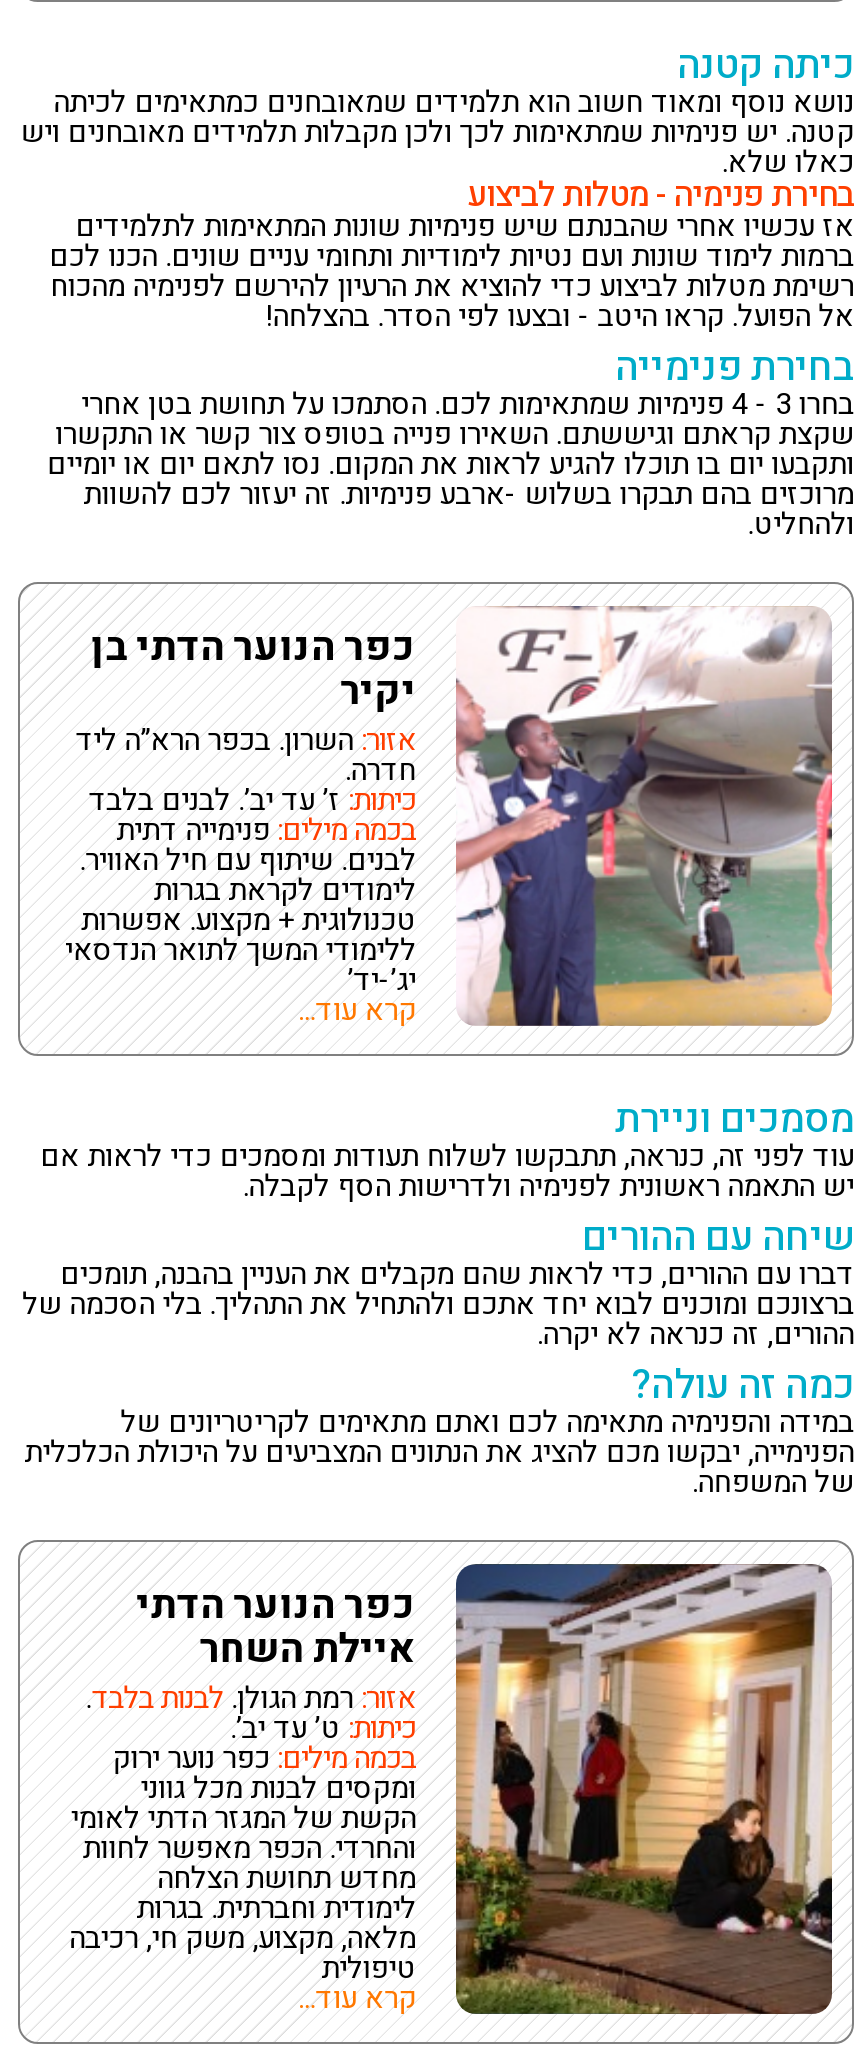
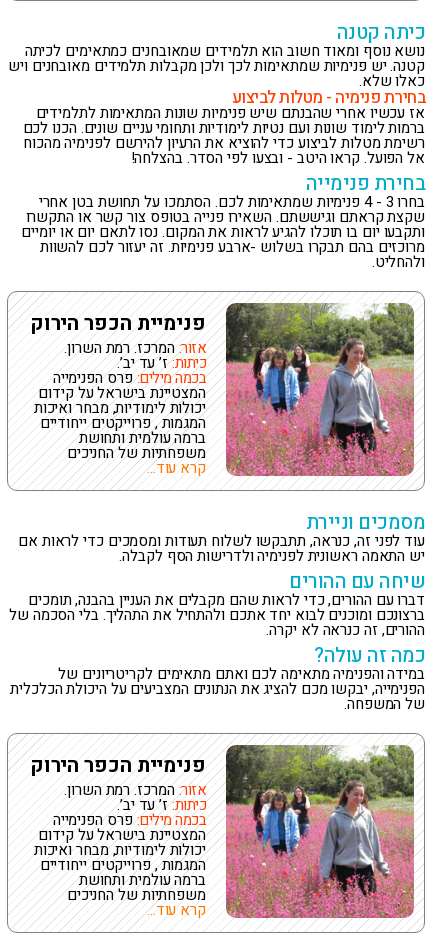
- [image]
- כפר הנוער הדתי בן
- יקיר
- אזור: השרון. בכפר הרא”ה ליד
- חדרה.
- כיתות: ז’ עד יב’. לבנים בלבד
- בכמה מילים: פנימייה דתית
- לבנים. שיתוף עם חיל האוויר.
- לימודים לקראת בגרות
- טכנולוגית + מקצוע. אפשרות
- ללימודי המשך לתואר הנדסאי
- יג’-יד’
+ [image]
+ פנימיית הכפר הירוק
+ אזור: המרכז. רמת השרון.
+ כיתות: ז’ עד יב’.
+ בכמה מילים: פרס הפנימייה
+ המצטיינת בישראל על קידום
+ יכולות לימודיות, מבחר ואיכות
+ המגמות , פרוייקטים ייחודיים
+ ברמה עולמית ותחושת
+ משפחתיות של החניכים

- [image]
- כפר הנוער הדתי
- איילת השחר
- אזור: רמת הגולן. לבנות בלבד.
- כיתות: ט’ עד יב’.
- בכמה מילים: כפר נוער ירוק
- ומקסים לבנות מכל גווני
- הקשת של המגזר הדתי לאומי
- והחרדי. הכפר מאפשר לחוות
- מחדש תחושת הצלחה
- לימודית וחברתית. בגרות
- מלאה, מקצוע, משק חי, רכיבה
- טיפולית
+ [image]
+ פנימיית הכפר הירוק
+ אזור: המרכז. רמת השרון.
+ כיתות: ז’ עד יב’.
+ בכמה מילים: פרס הפנימייה
+ המצטיינת בישראל על קידום
+ יכולות לימודיות, מבחר ואיכות
+ המגמות , פרוייקטים ייחודיים
+ ברמה עולמית ותחושת
+ משפחתיות של החניכים
